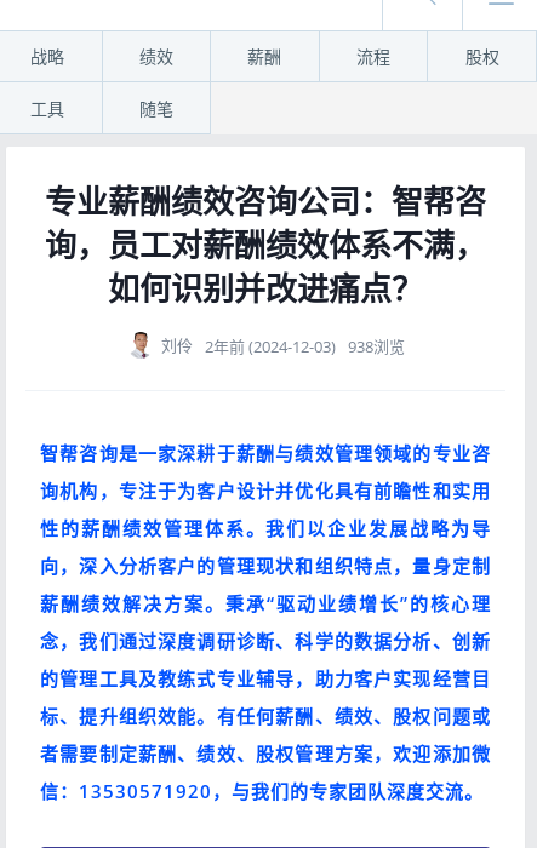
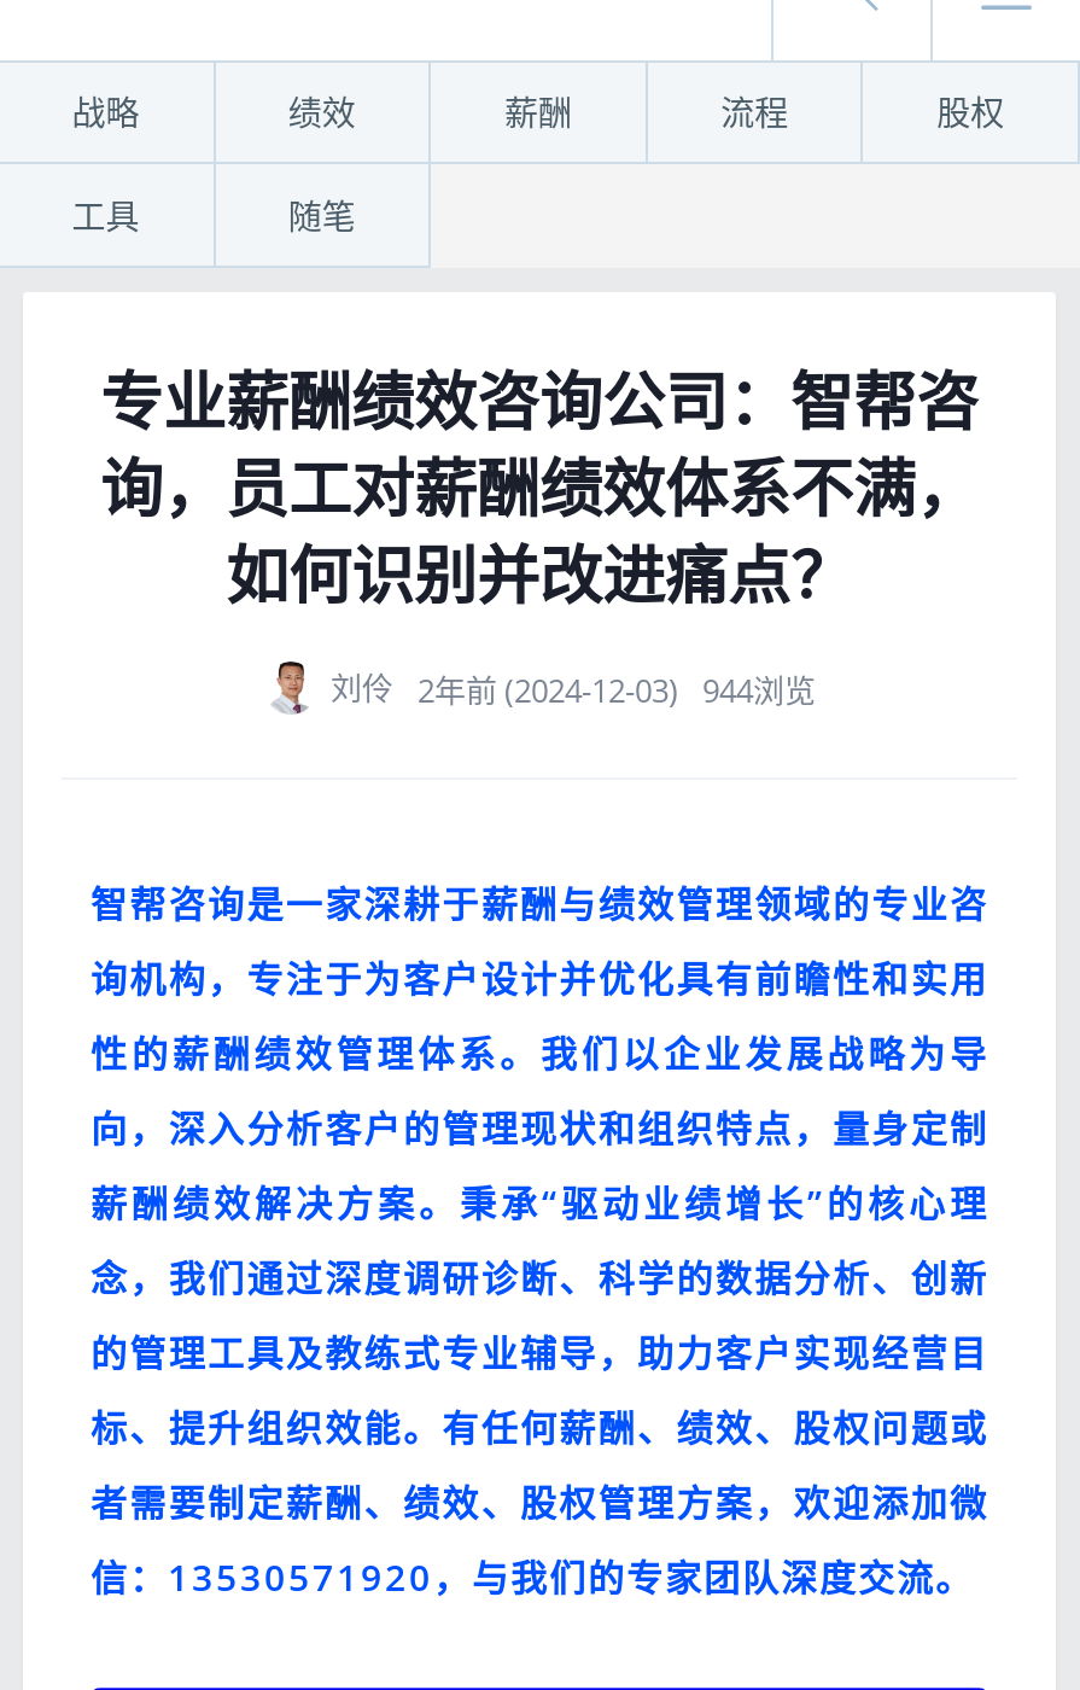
- 刘伶 2年前 (2024-12-03) 938浏览
+ 刘伶 2年前 (2024-12-03) 944浏览
